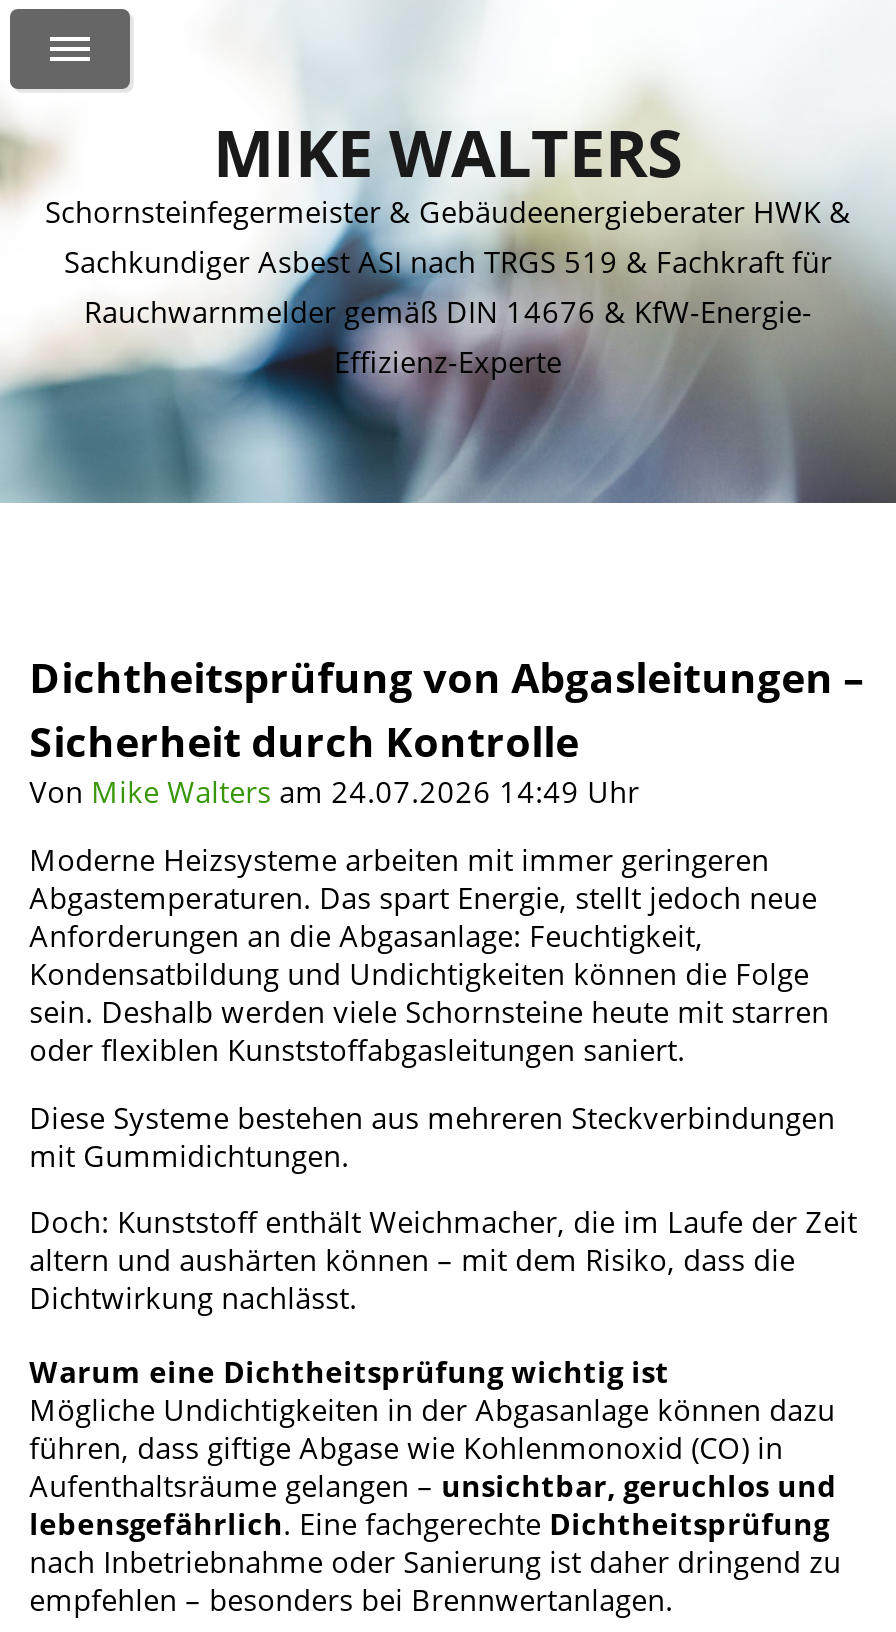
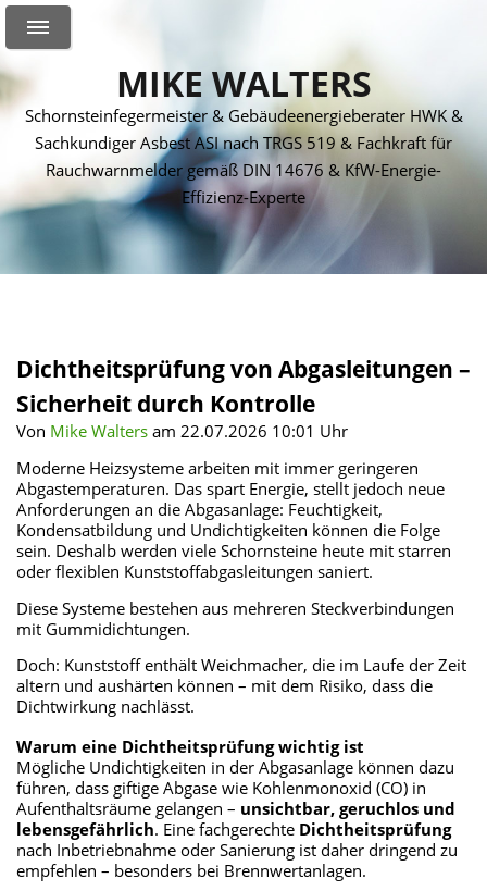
- Von Mike Walters am 24.07.2026 14:49 Uhr
+ Von Mike Walters am 22.07.2026 10:01 Uhr
